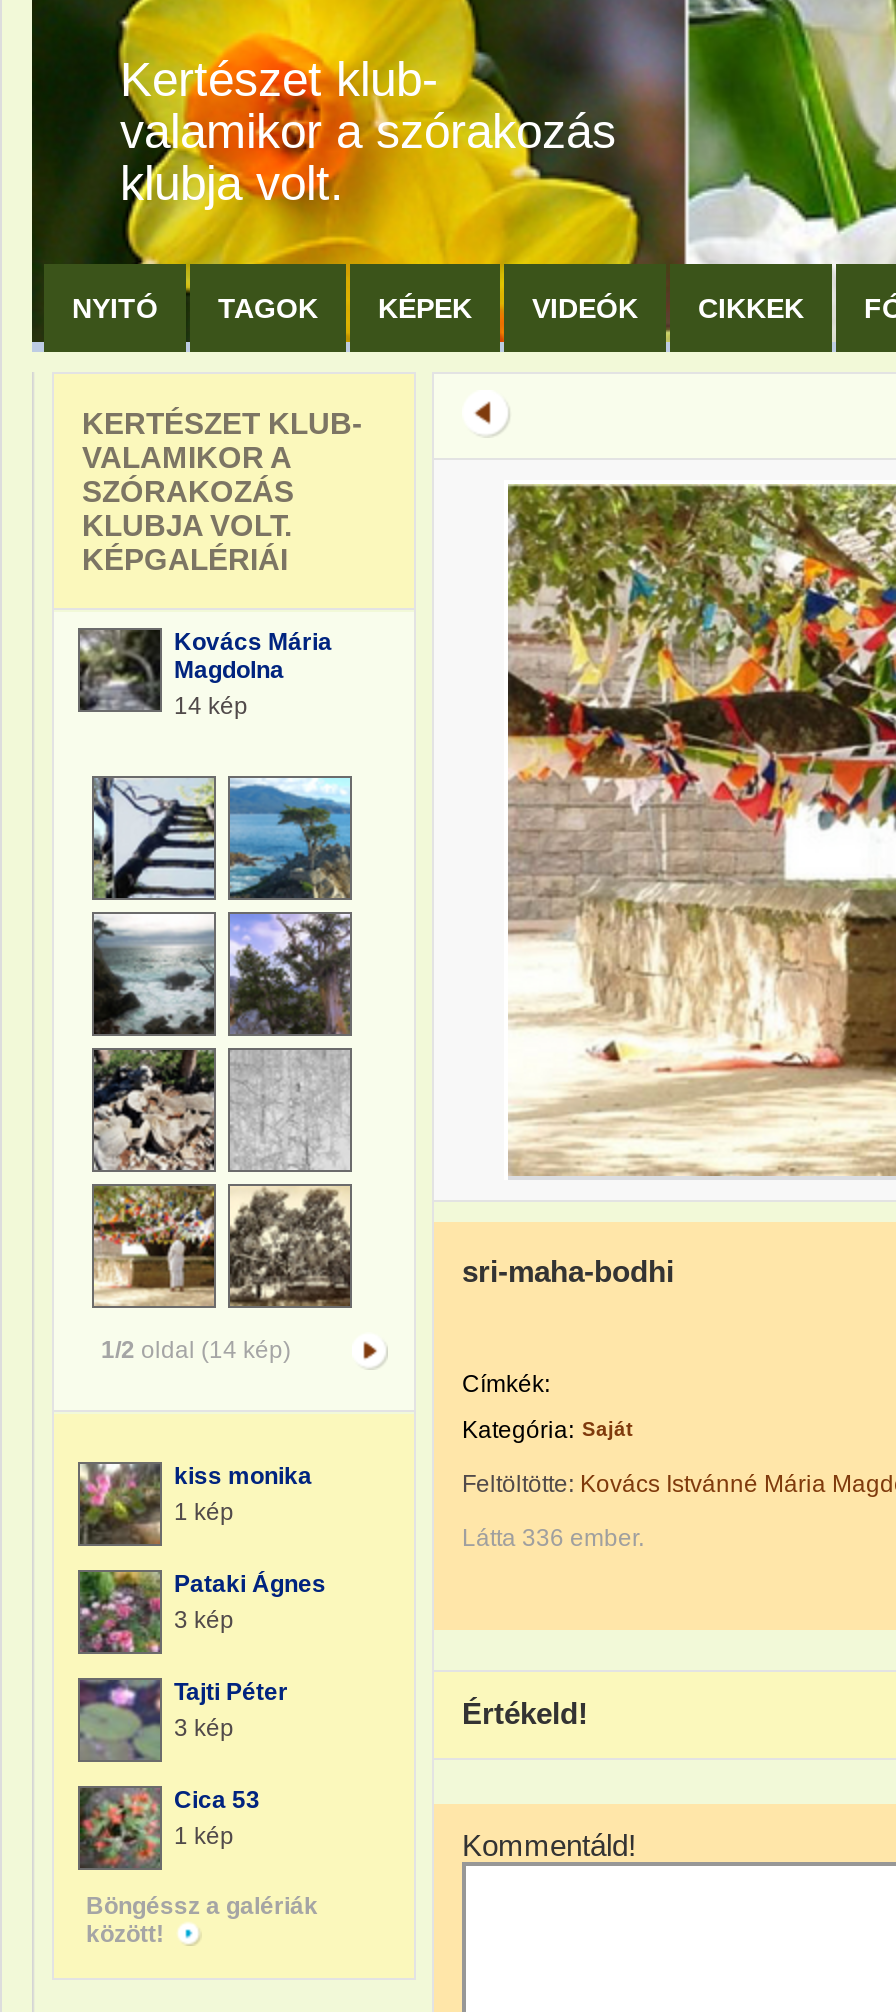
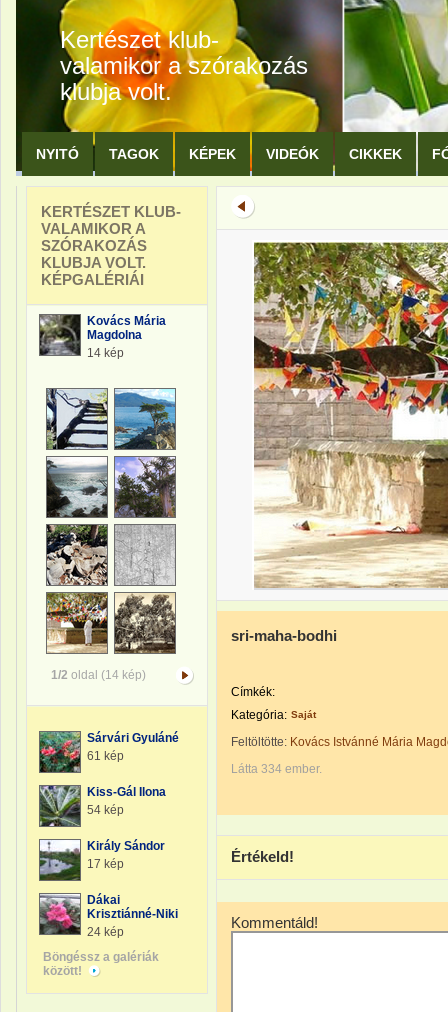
- [image]
- kiss monika
- 1 kép
+ [image]
+ Sárvári Gyuláné
+ 61 kép

- Látta 336 ember.
+ Látta 334 ember.

- [image]
- Pataki Ágnes
- 3 kép
+ [image]
+ Kiss-Gál Ilona
+ 54 kép

- [image]
- Tajti Péter
- 3 kép
+ [image]
+ Király Sándor
+ 17 kép

- [image]
- Cica 53
- 1 kép
+ [image]
+ Dákai
+ Krisztiánné-Niki
+ 24 kép
